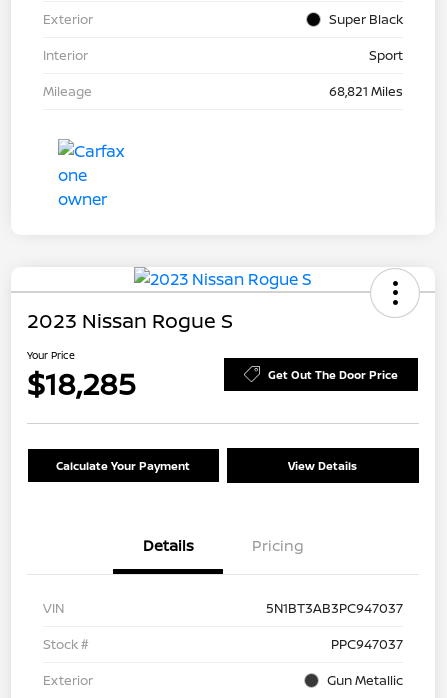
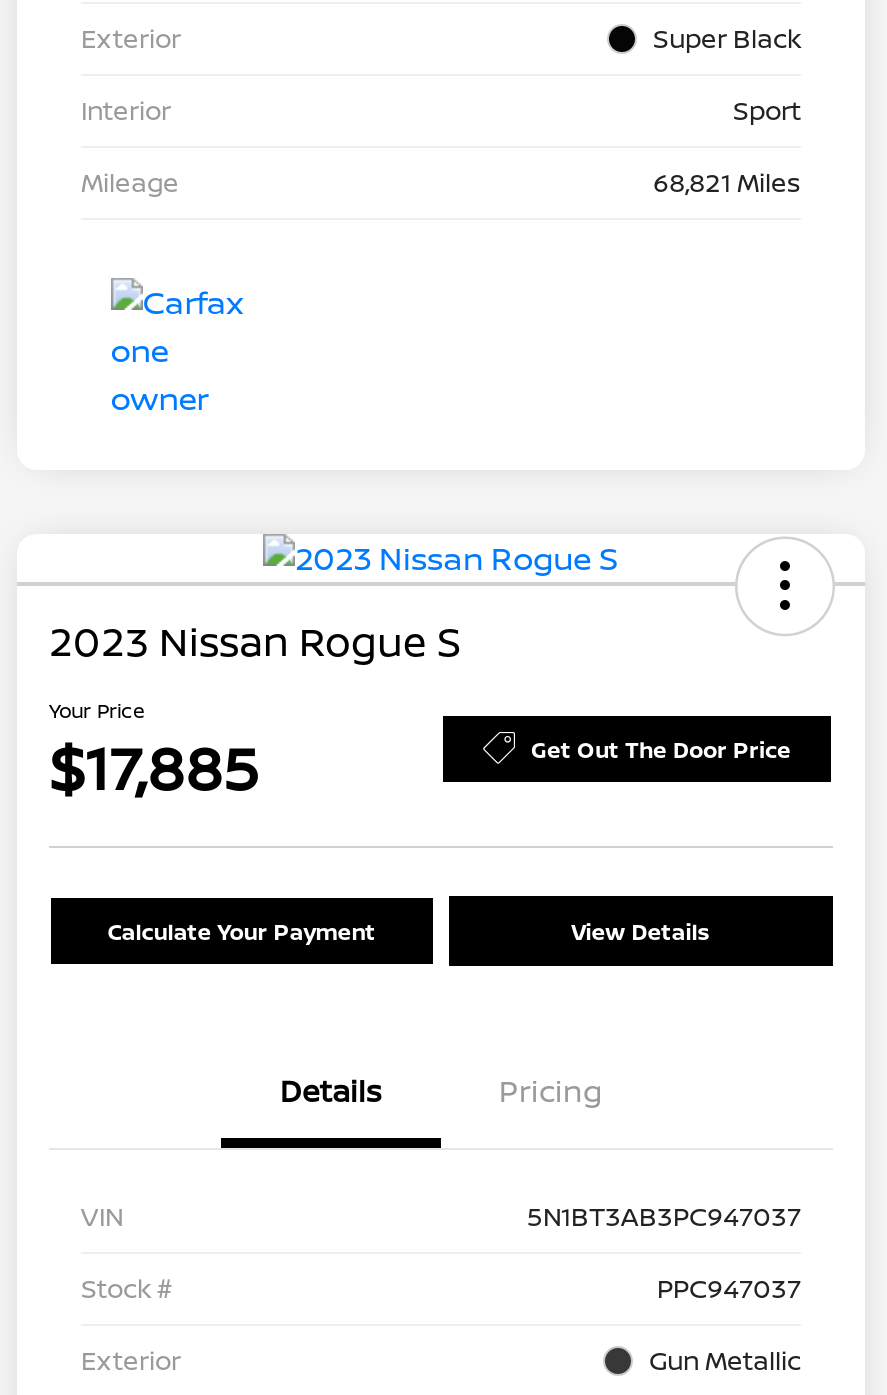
- $18,285
+ $17,885
